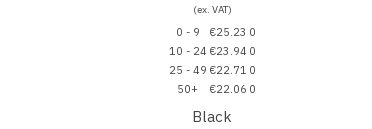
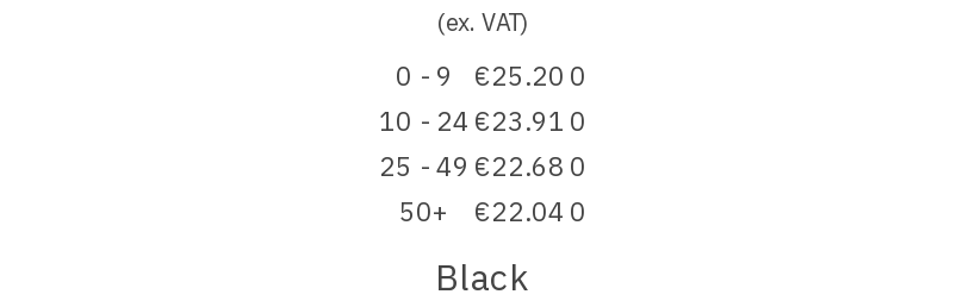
- 0 - 9 €25.23 0
+ 0 - 9 €25.20 0

- 10 - 24 €23.94 0
+ 10 - 24 €23.91 0

- 25 - 49 €22.71 0
+ 25 - 49 €22.68 0

- 50+ €22.06 0
+ 50+ €22.04 0
